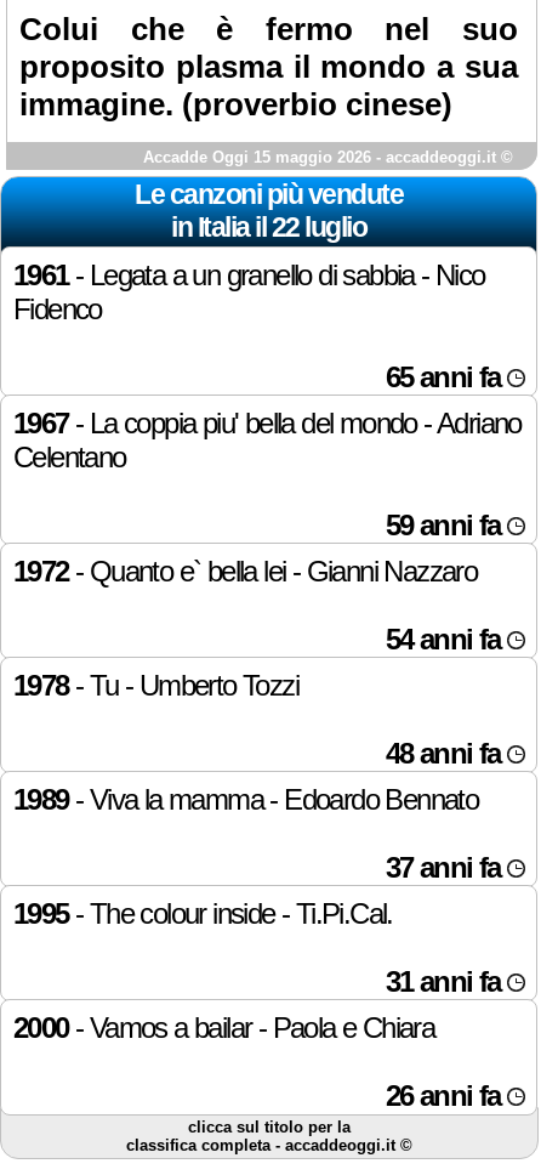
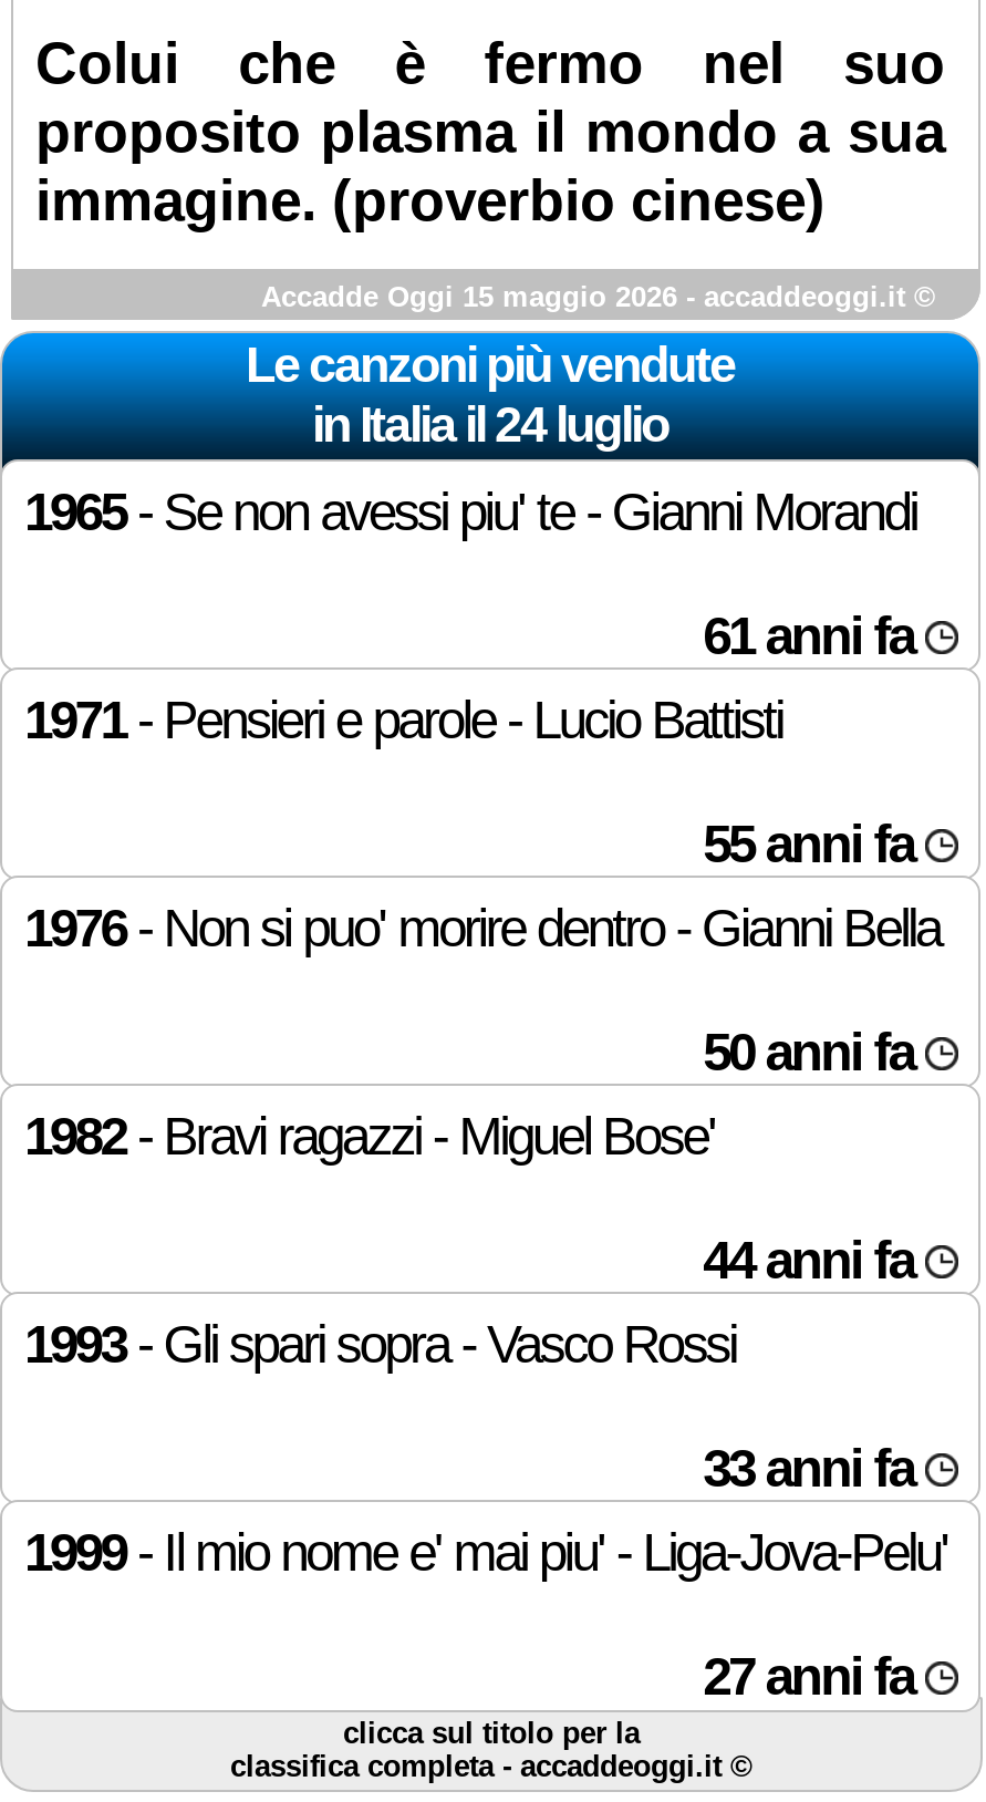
- in Italia il 22 luglio
- 1961 - Legata a un granello di sabbia - Nico
- Fidenco
- 65 anni fa
- 1967 - La coppia piu' bella del mondo - Adriano
- Celentano
- 59 anni fa
- 1972 - Quanto e` bella lei - Gianni Nazzaro
- 54 anni fa
- 1978 - Tu - Umberto Tozzi
- 48 anni fa
- 1989 - Viva la mamma - Edoardo Bennato
- 37 anni fa
- 1995 - The colour inside - Ti.Pi.Cal.
- 31 anni fa
- 2000 - Vamos a bailar - Paola e Chiara
- 26 anni fa
+ in Italia il 24 luglio
+ 1965 - Se non avessi piu' te - Gianni Morandi
+ 61 anni fa
+ 1971 - Pensieri e parole - Lucio Battisti
+ 55 anni fa
+ 1976 - Non si puo' morire dentro - Gianni Bella
+ 50 anni fa
+ 1982 - Bravi ragazzi - Miguel Bose'
+ 44 anni fa
+ 1993 - Gli spari sopra - Vasco Rossi
+ 33 anni fa
+ 1999 - Il mio nome e' mai piu' - Liga-Jova-Pelu'
+ 27 anni fa
